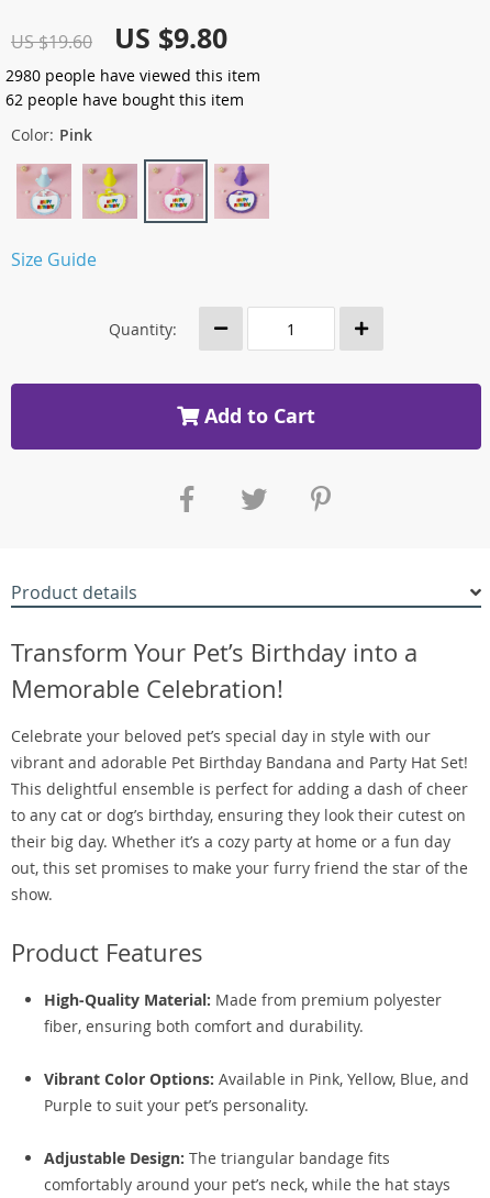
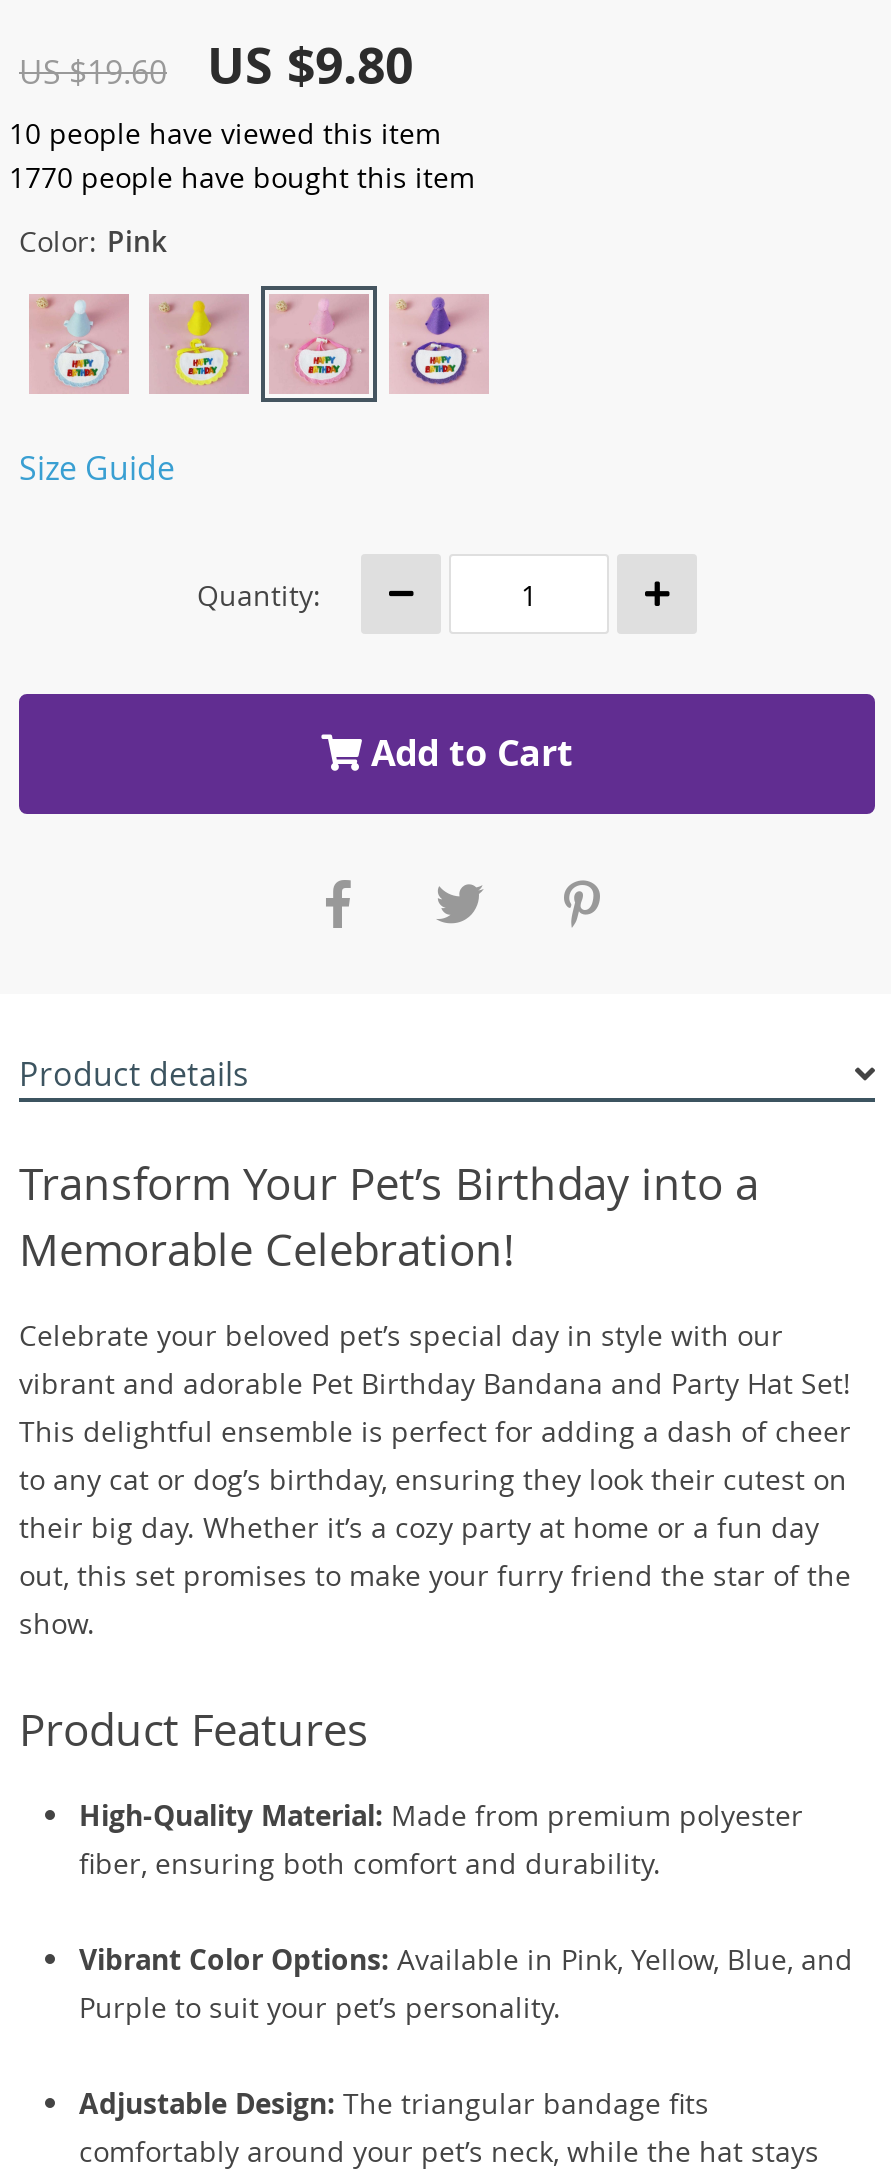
- 2980 people have viewed this item
+ 10 people have viewed this item

- 62 people have bought this item
+ 1770 people have bought this item
